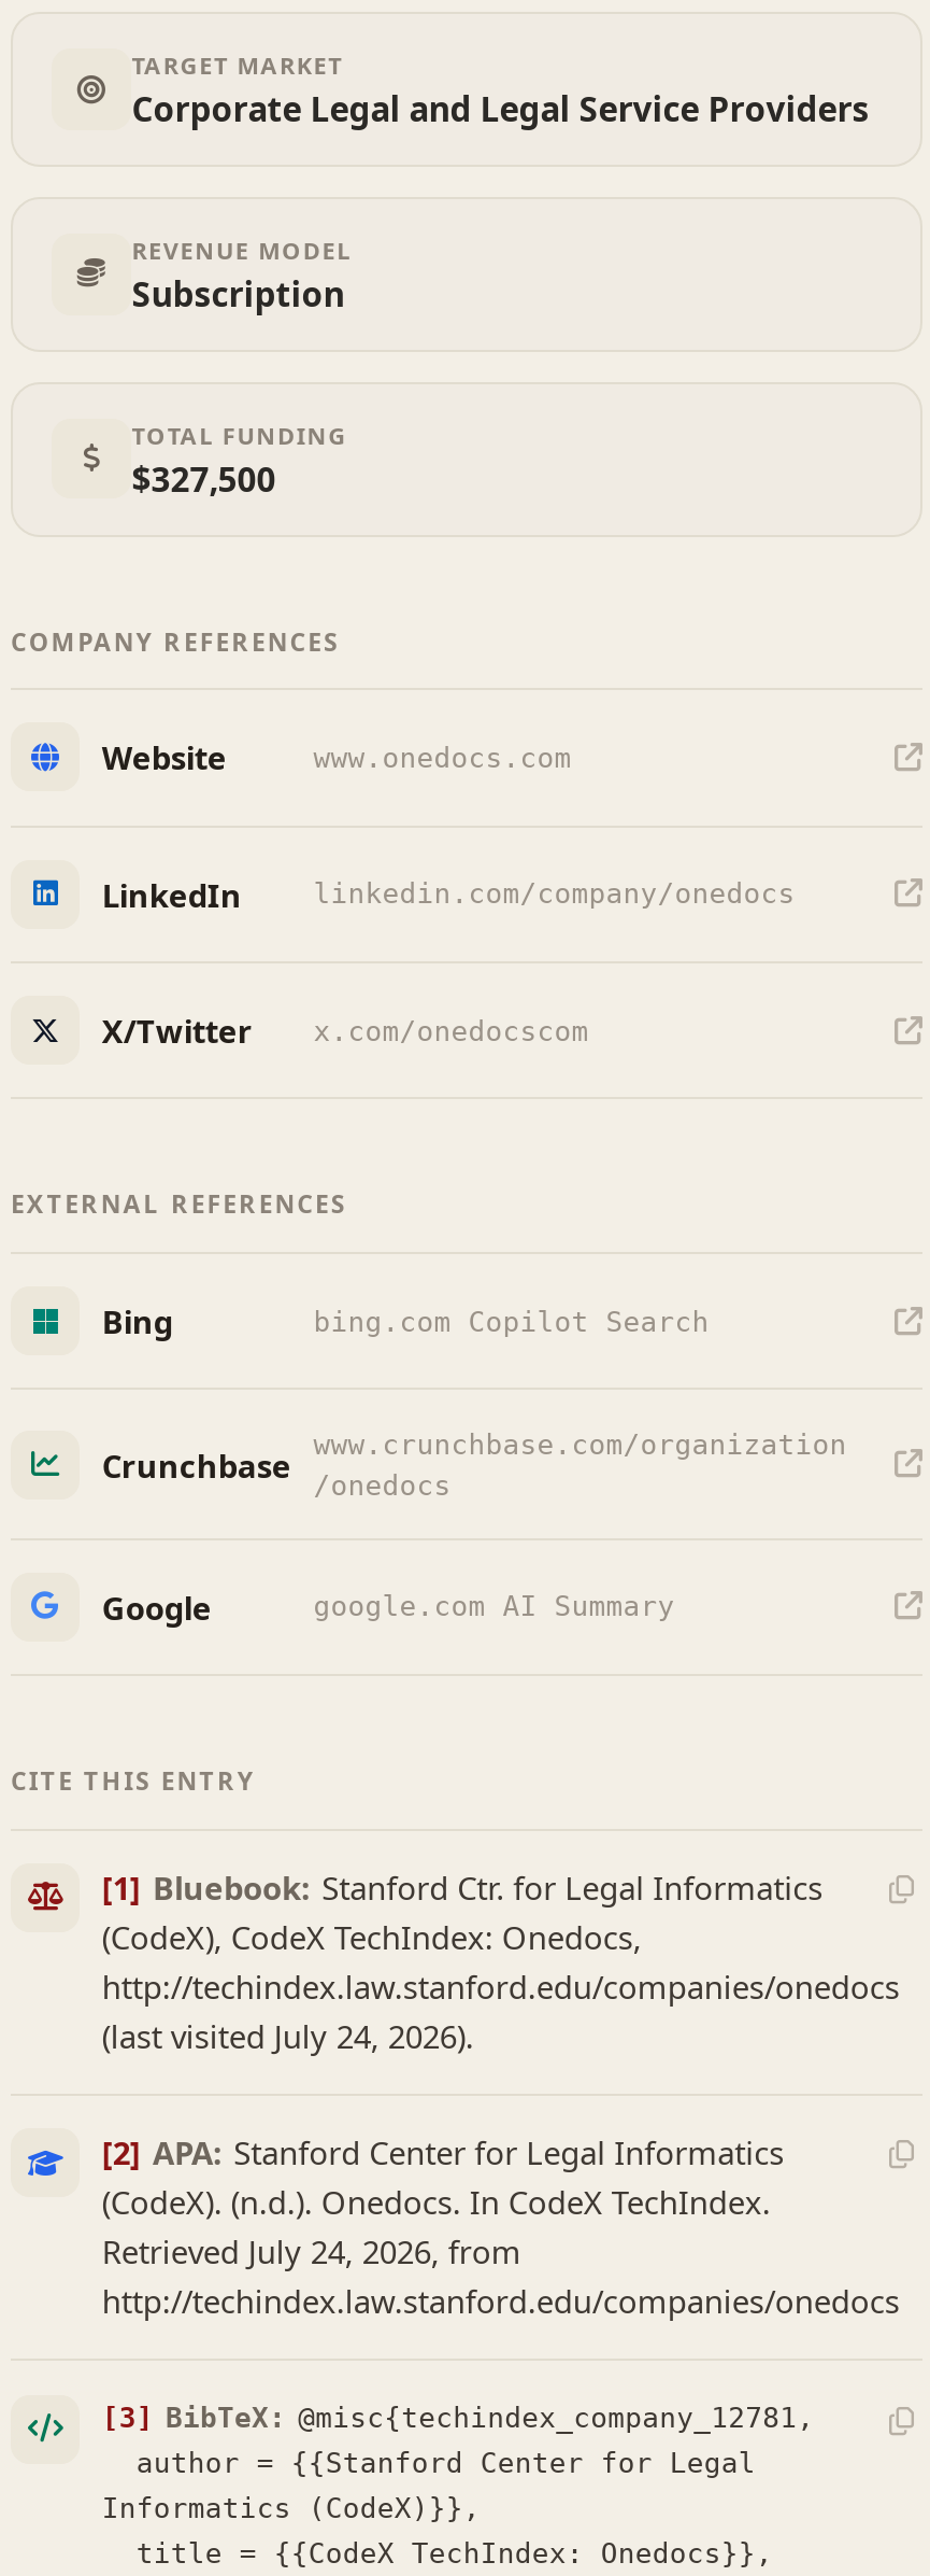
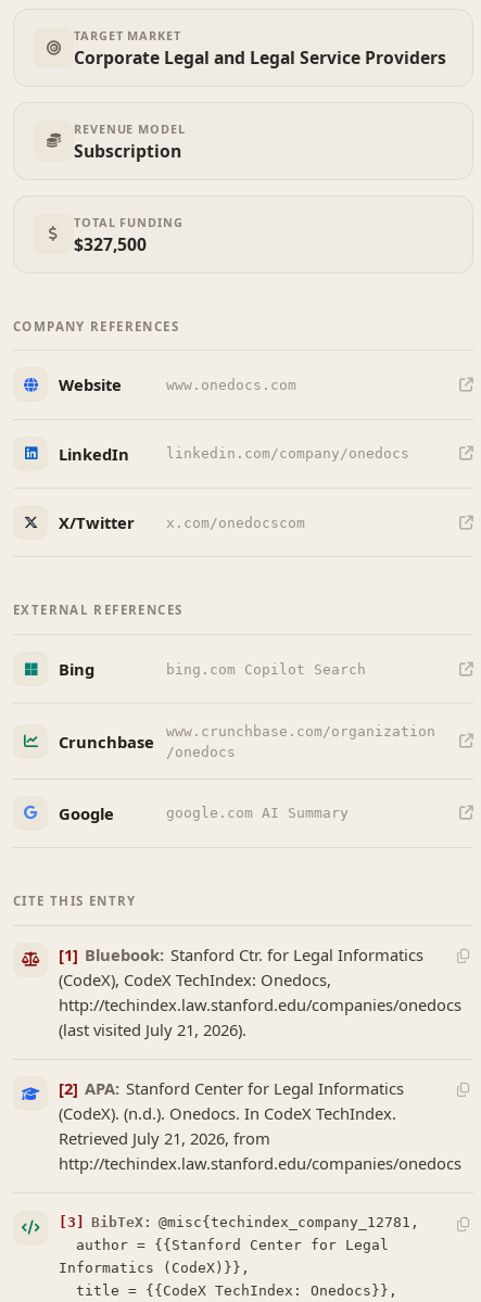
- (last visited July 24, 2026).
+ (last visited July 21, 2026).

- Retrieved July 24, 2026, from
+ Retrieved July 21, 2026, from
